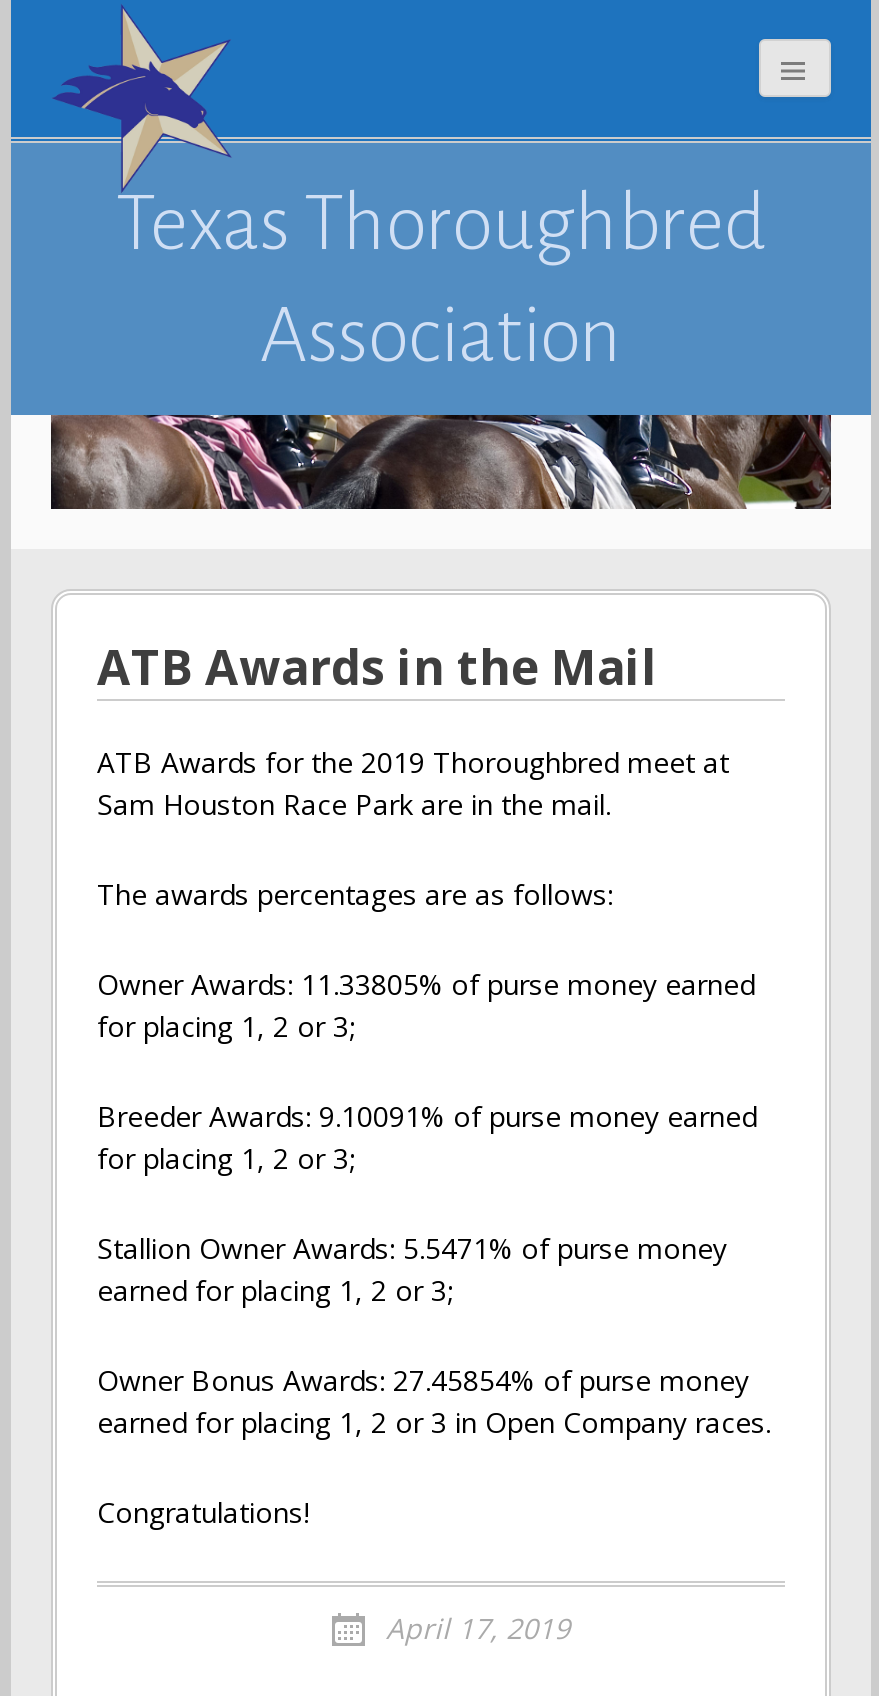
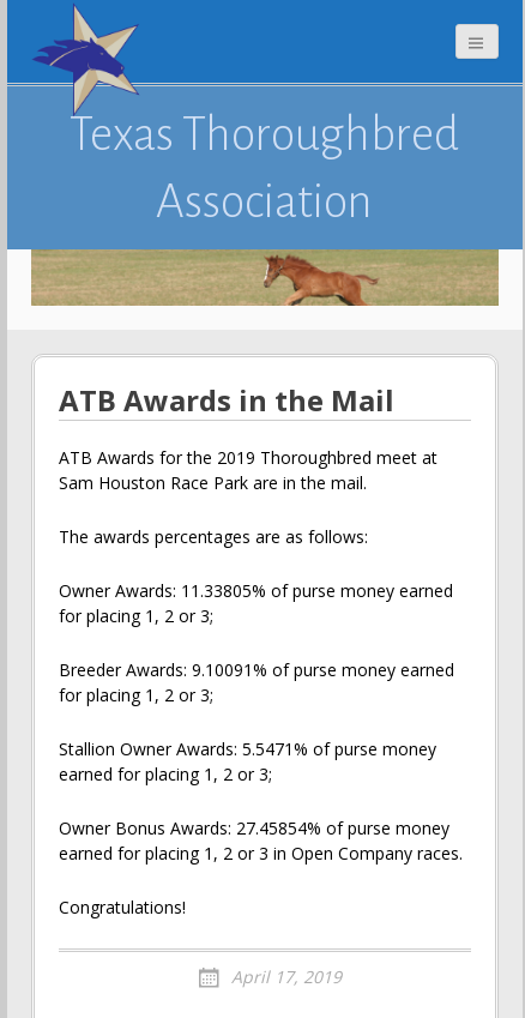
- [image]
+ [image]
